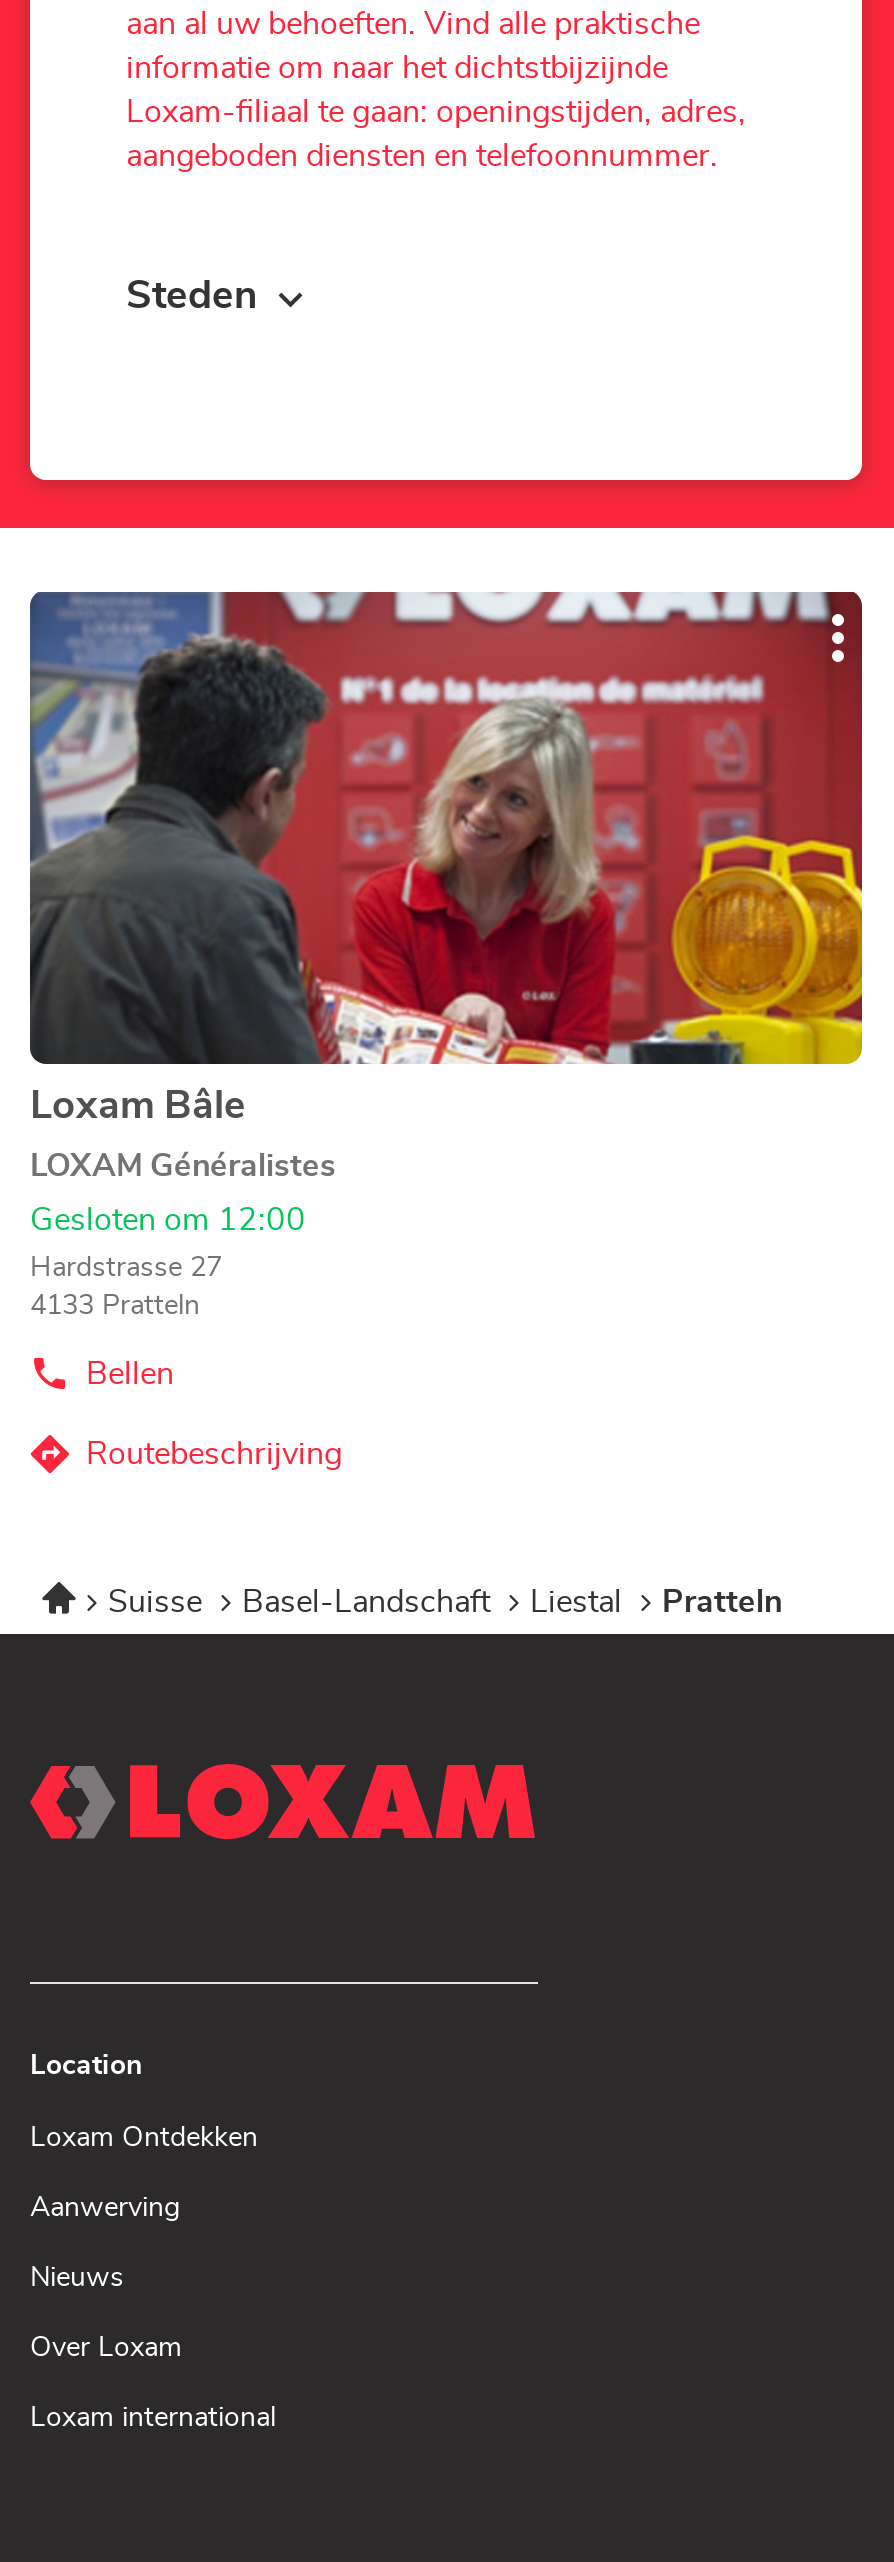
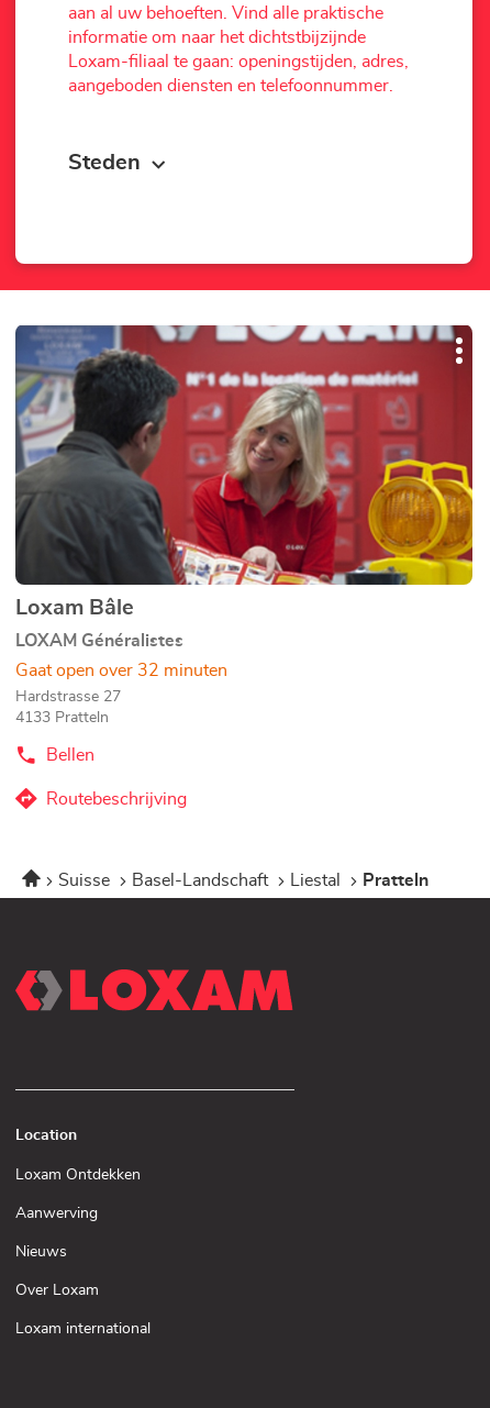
- Gesloten om 12:00
+ Gaat open over 32 minuten
